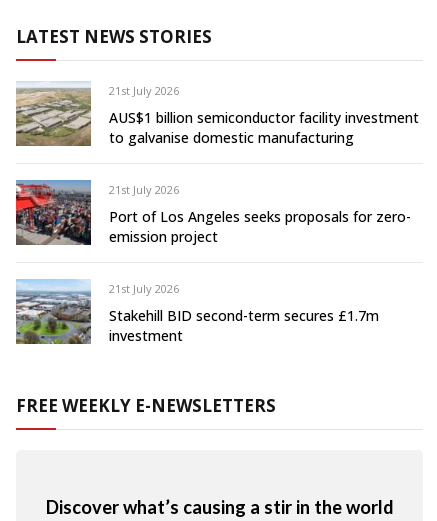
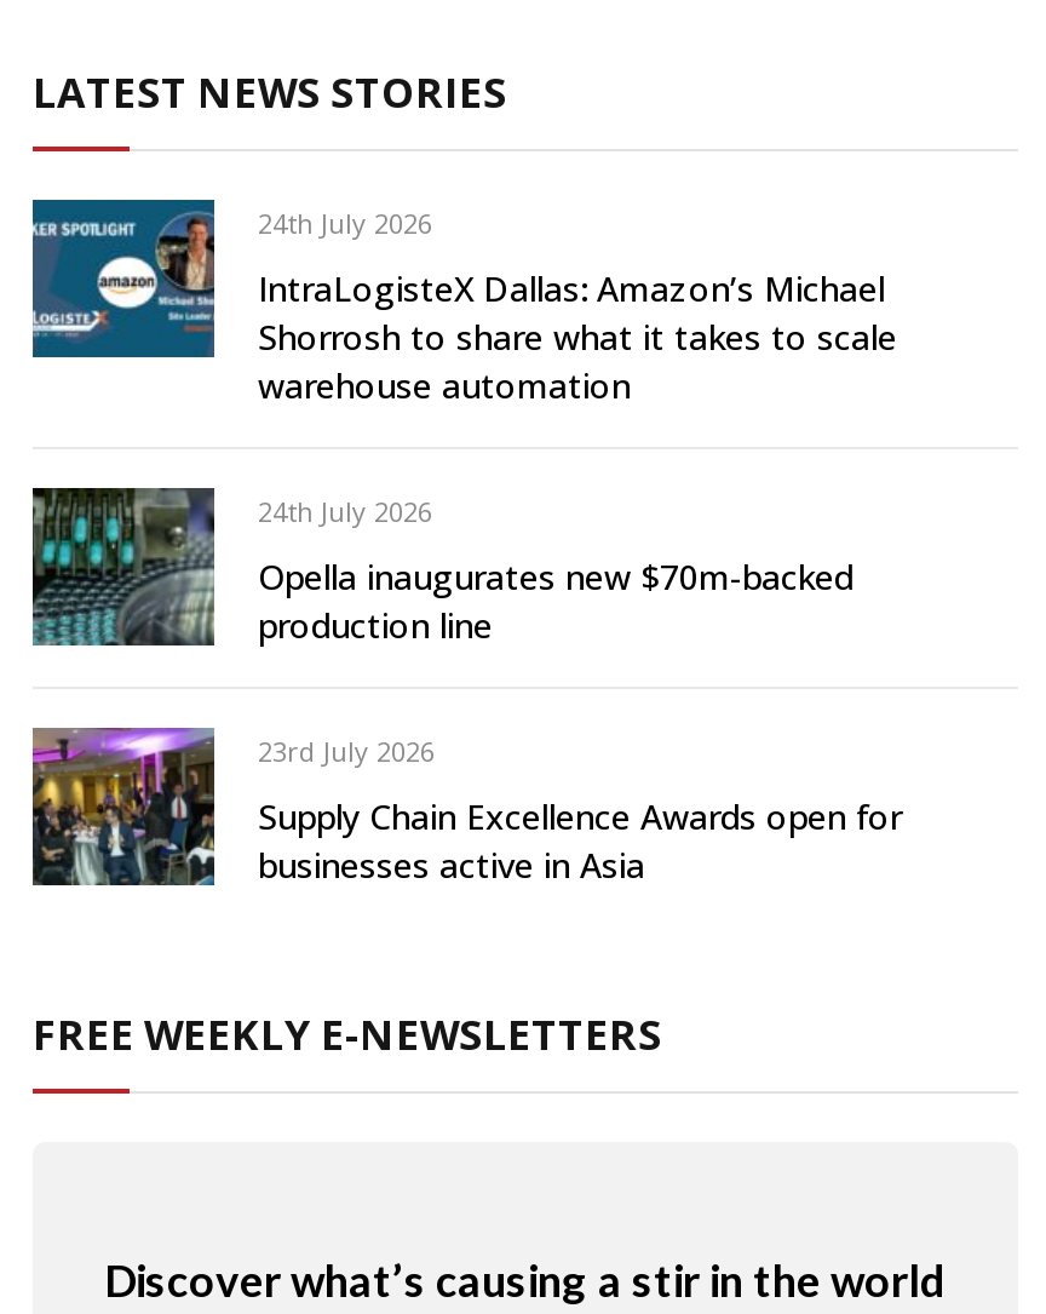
- [image]
- 21st July 2026
+ [image]
+ 24th July 2026

- AUS$1 billion semiconductor facility investment
- to galvanise domestic manufacturing
+ IntraLogisteX Dallas: Amazon’s Michael
+ Shorrosh to share what it takes to scale
+ warehouse automation

- [image]
- 21st July 2026
+ [image]
+ 24th July 2026

- Port of Los Angeles seeks proposals for zero-
- emission project
+ Opella inaugurates new $70m-backed
+ production line

- [image]
- 21st July 2026
+ [image]
+ 23rd July 2026

- Stakehill BID second-term secures £1.7m
- investment
+ Supply Chain Excellence Awards open for
+ businesses active in Asia
